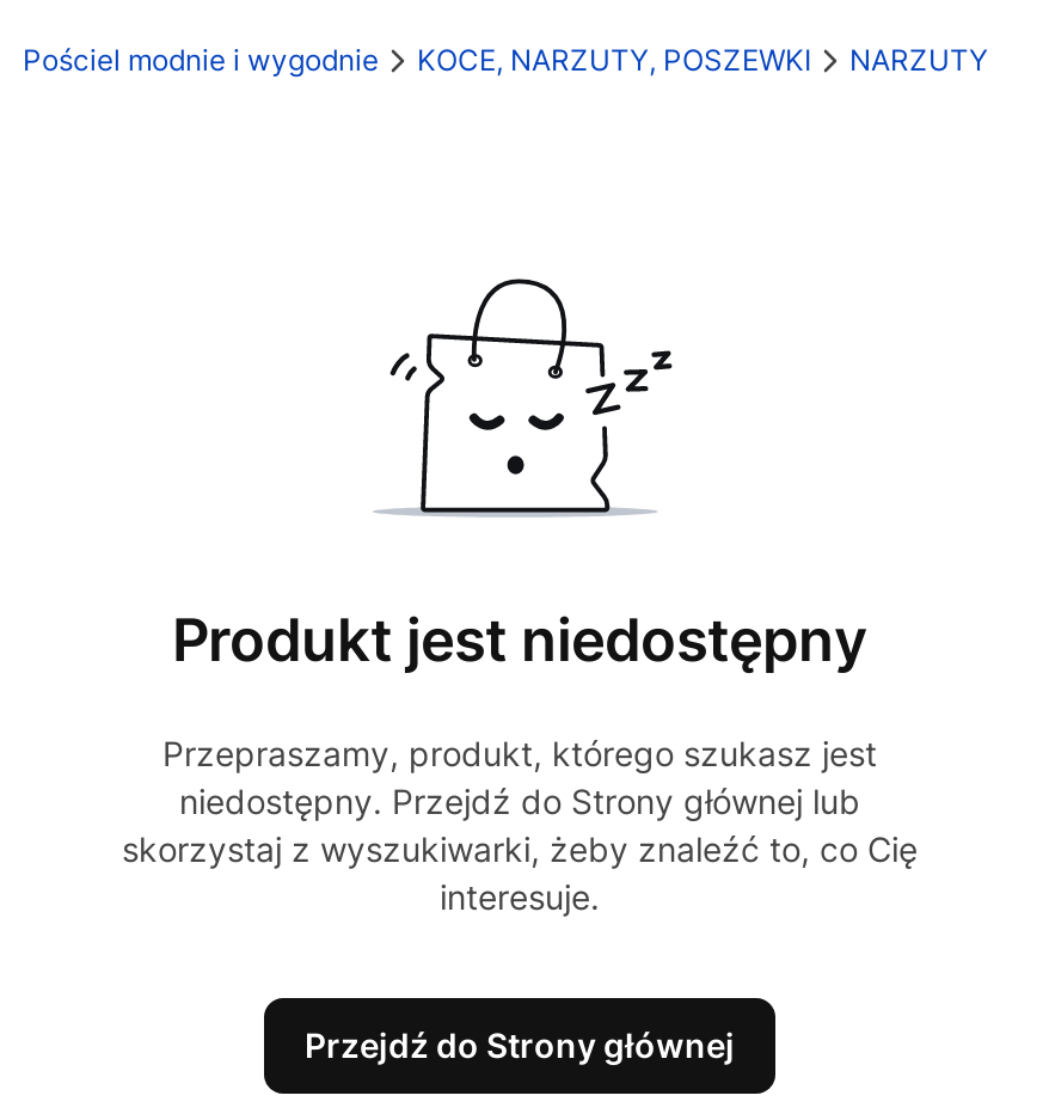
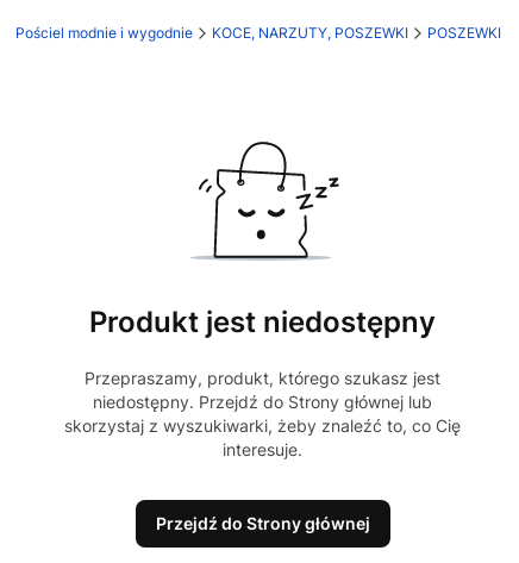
- NARZUTY
+ POSZEWKI
